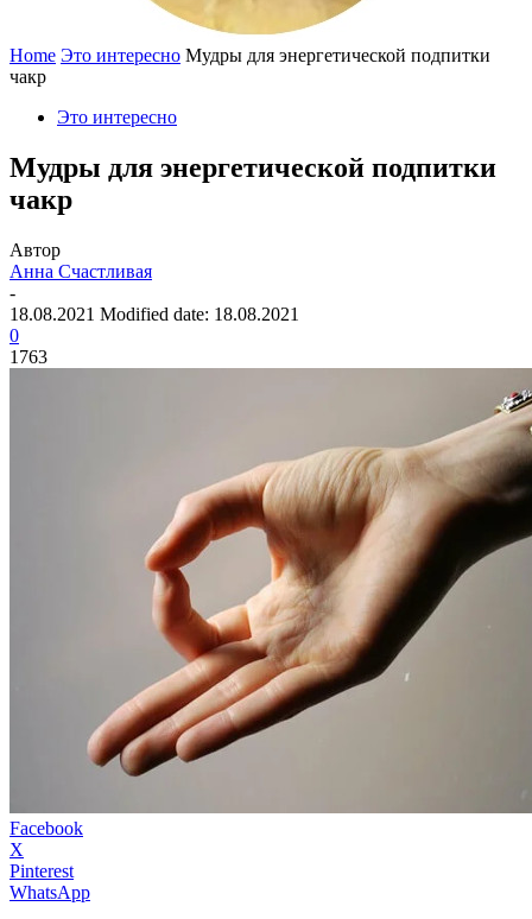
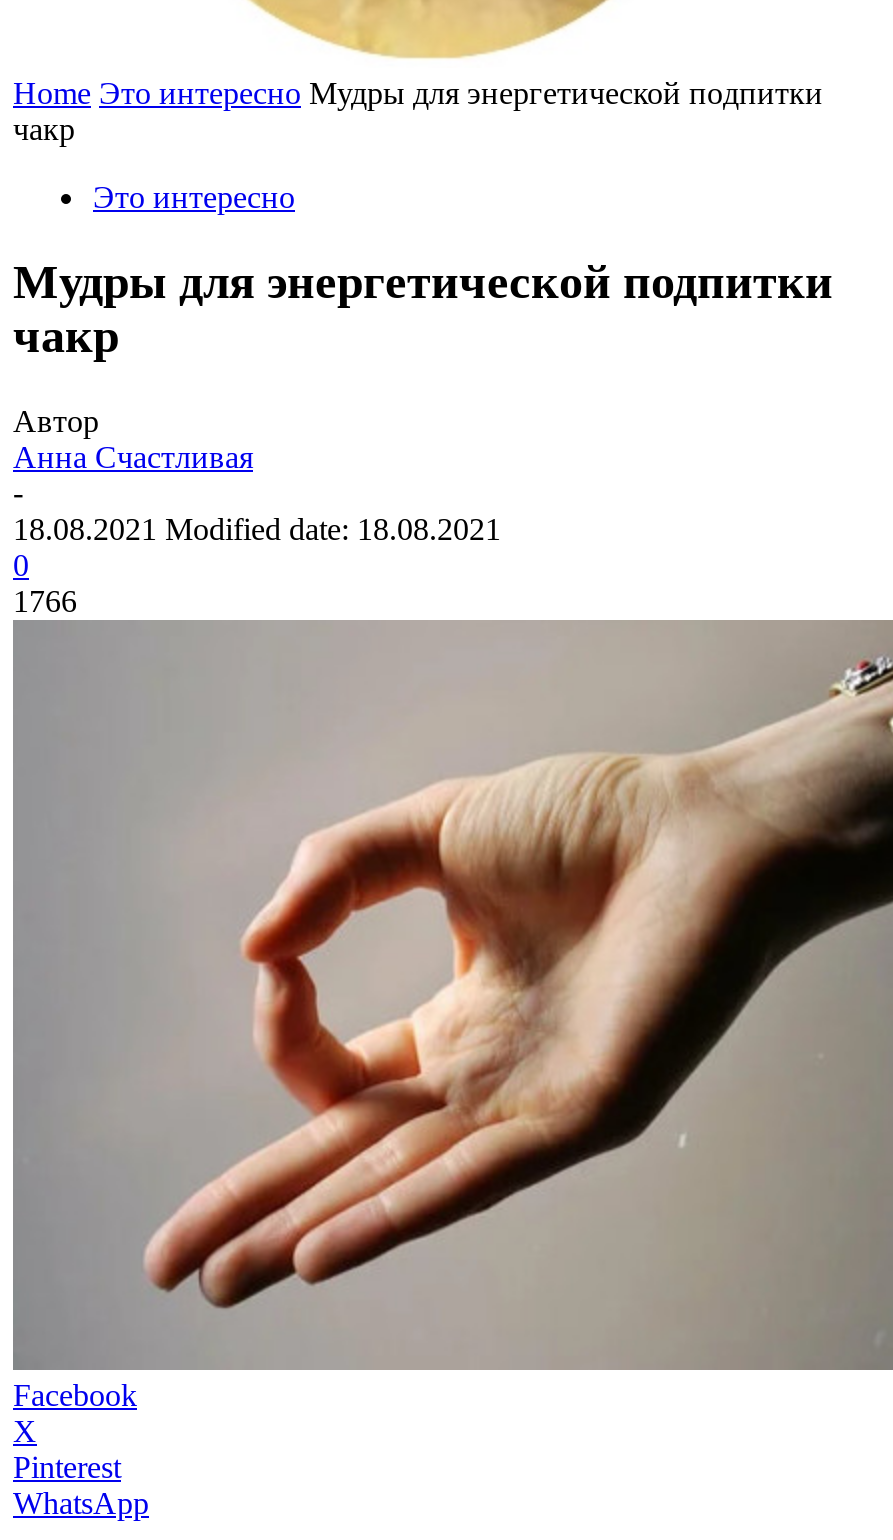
- 1763
+ 1766
